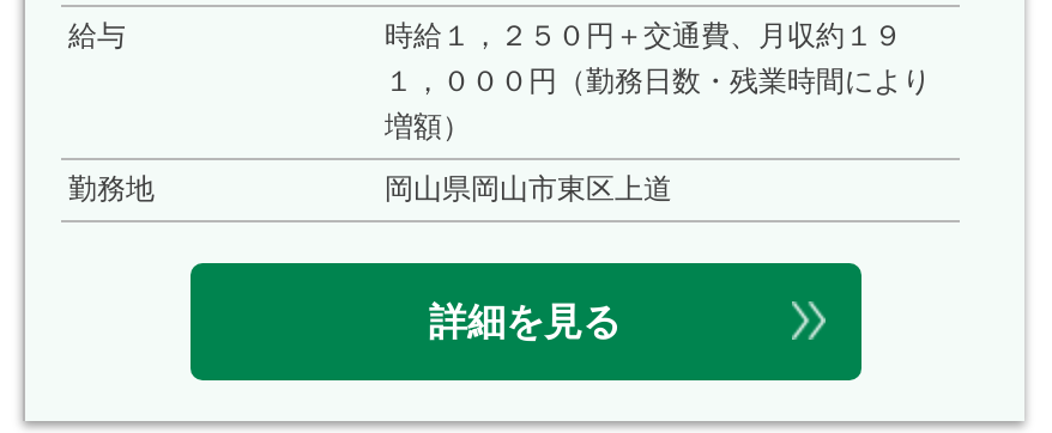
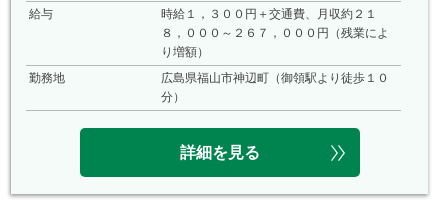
- 時給１，２５０円＋交通費、月収約１９
- １，０００円（勤務日数・残業時間により
- 増額）
+ 時給１，３００円＋交通費、月収約２１
+ ８，０００～２６７，０００円（残業によ
+ り増額）

- 岡山県岡山市東区上道
+ 広島県福山市神辺町（御領駅より徒歩１０
+ 分）
